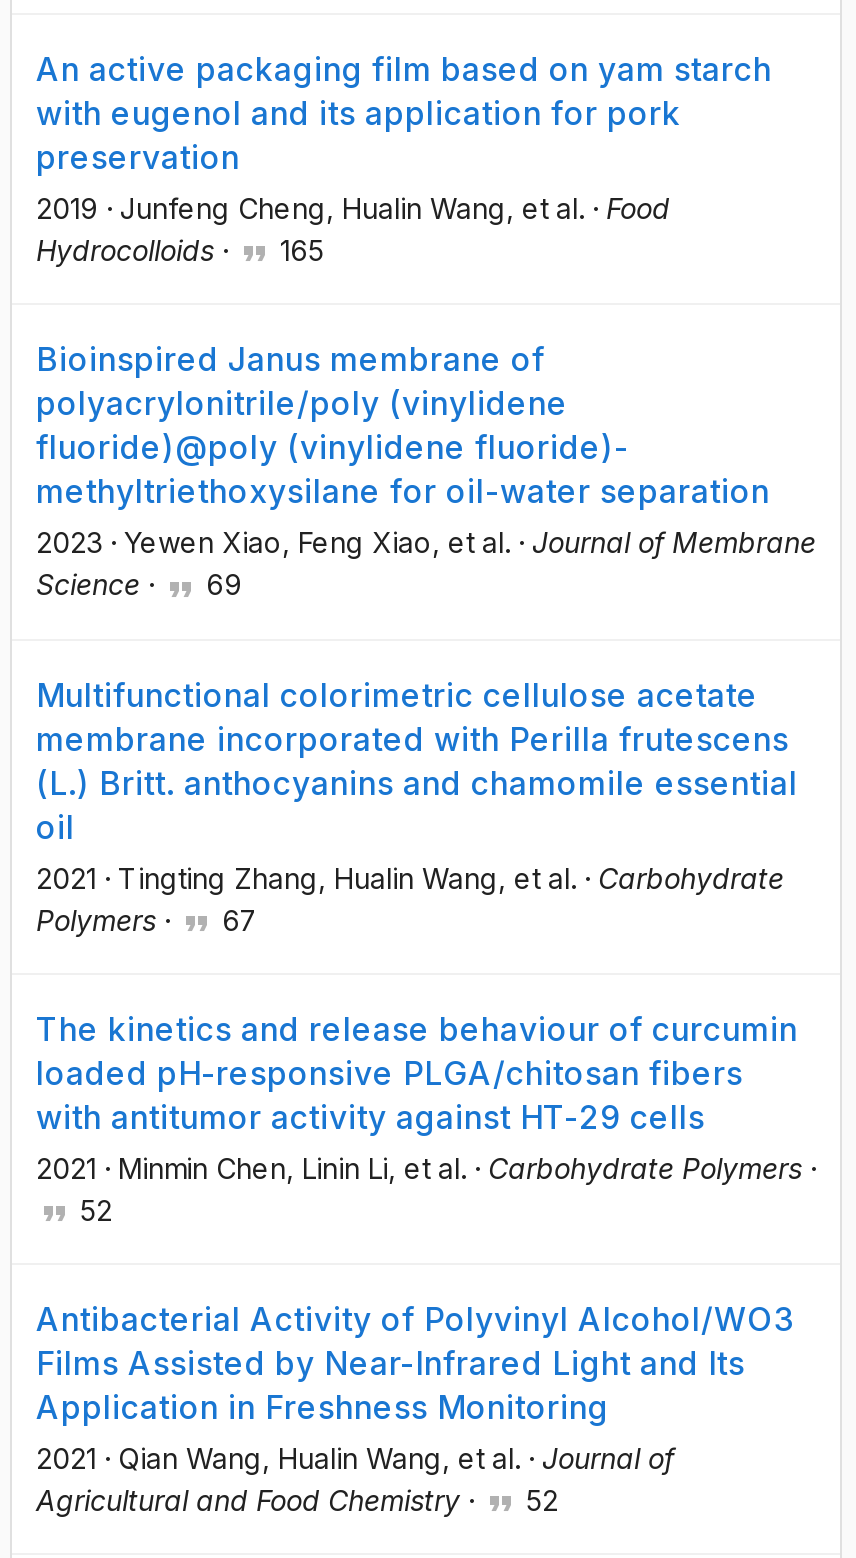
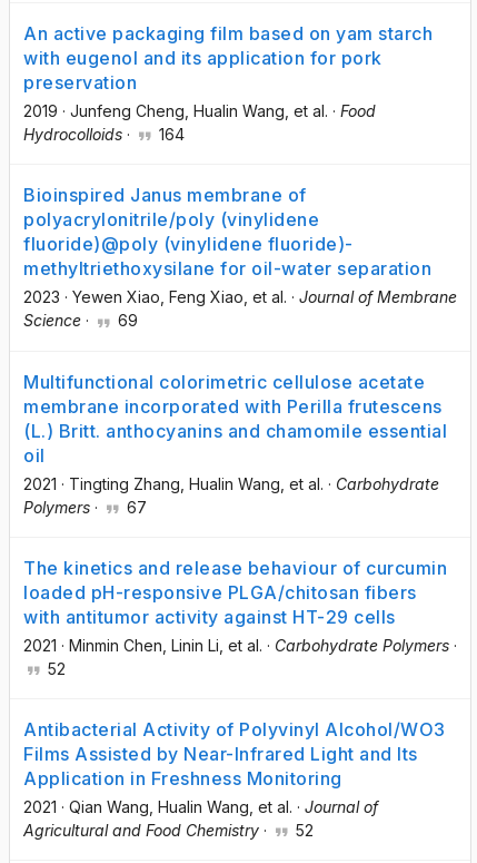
- Hydrocolloids · 165
+ Hydrocolloids · 164
